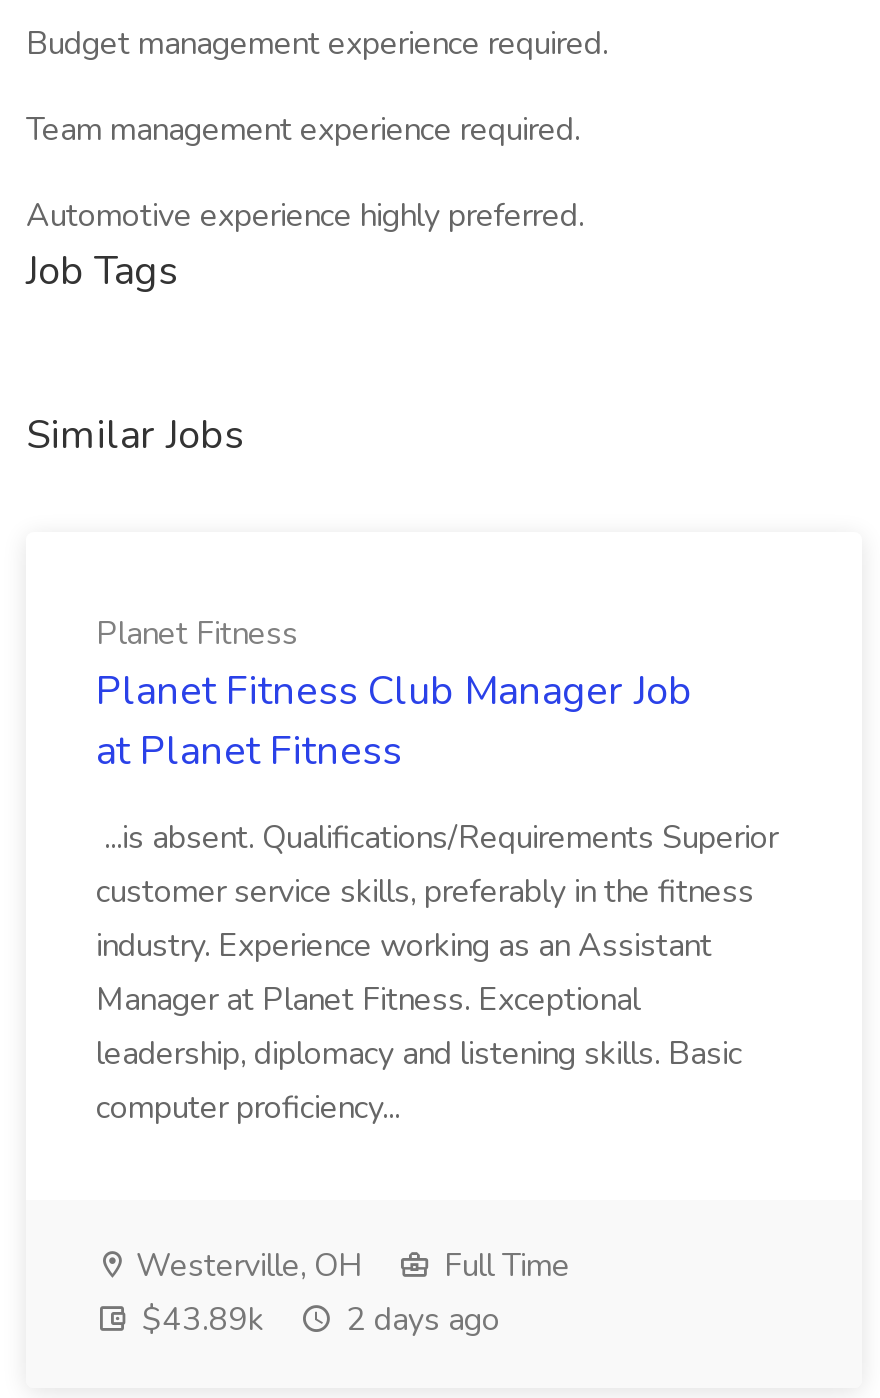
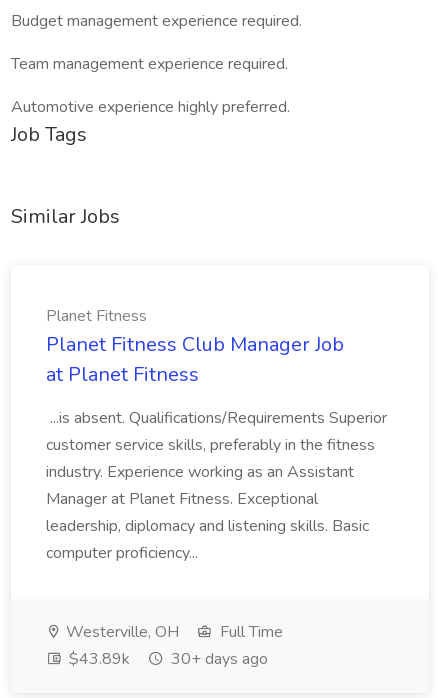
- $43.89k 2 days ago
+ $43.89k 30+ days ago
